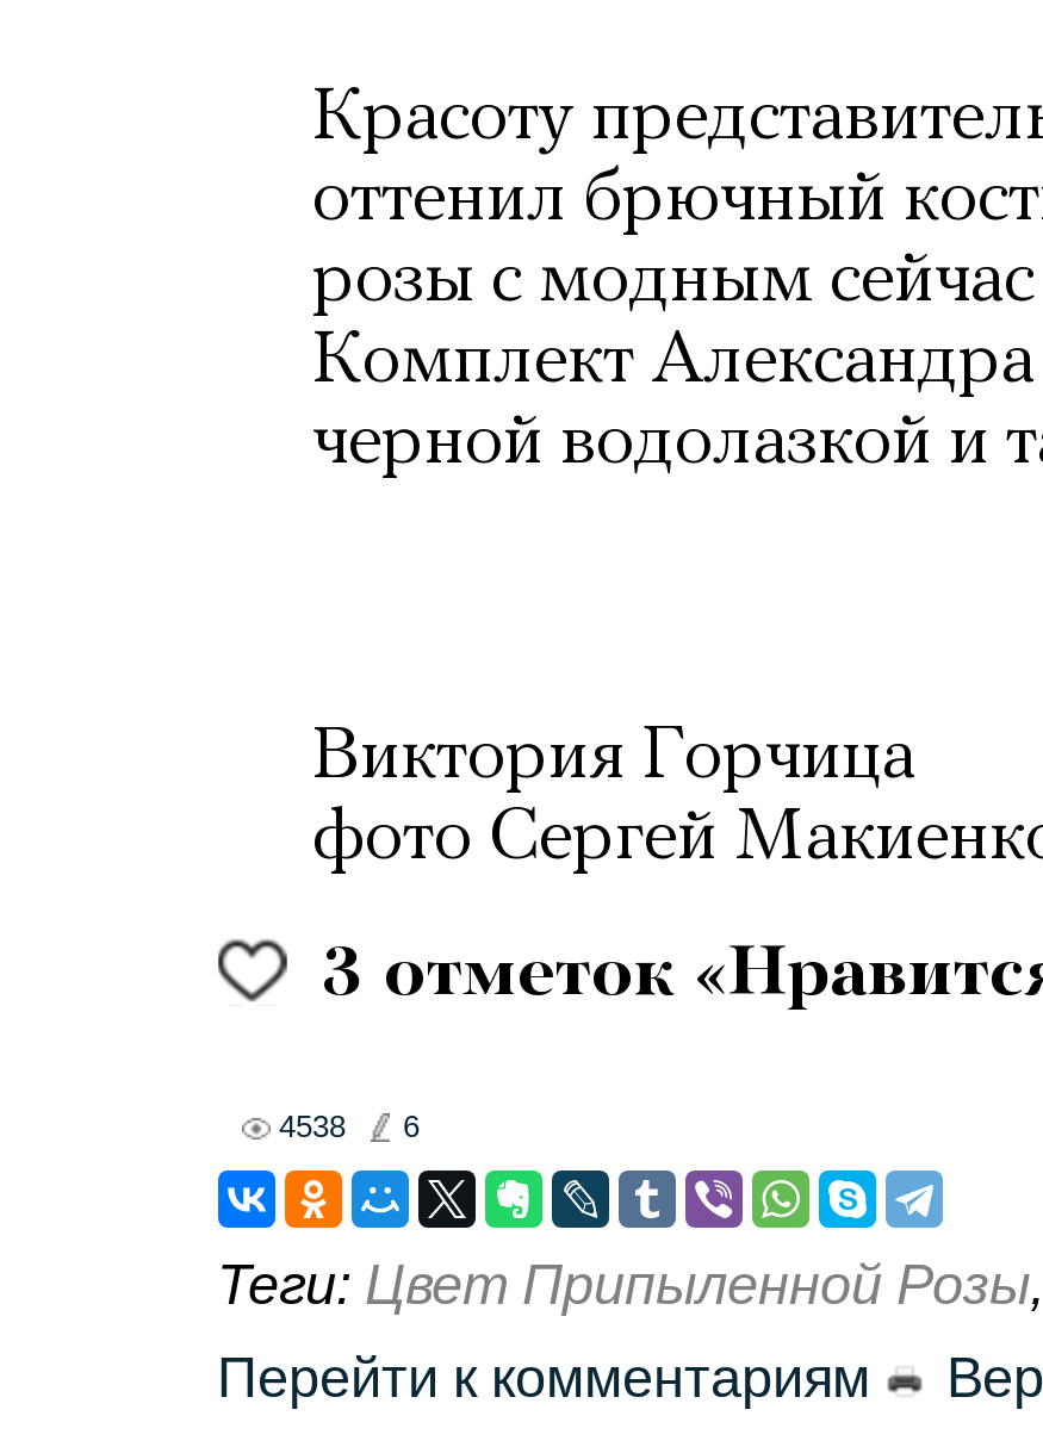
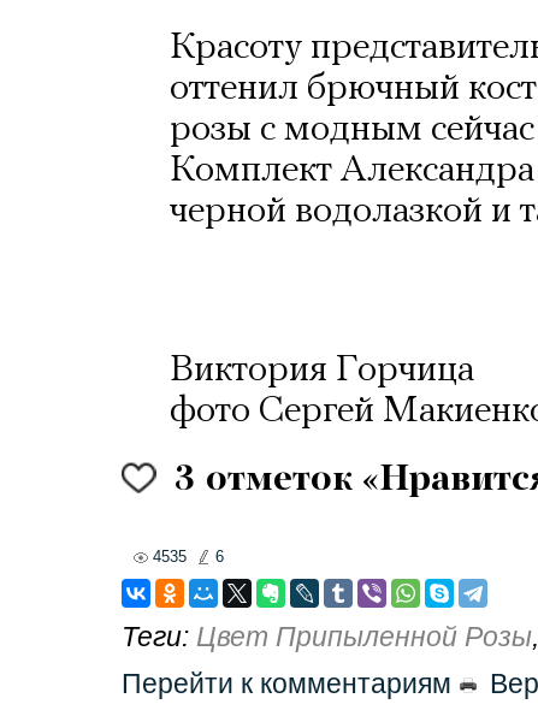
- 4538 6
+ 4535 6
